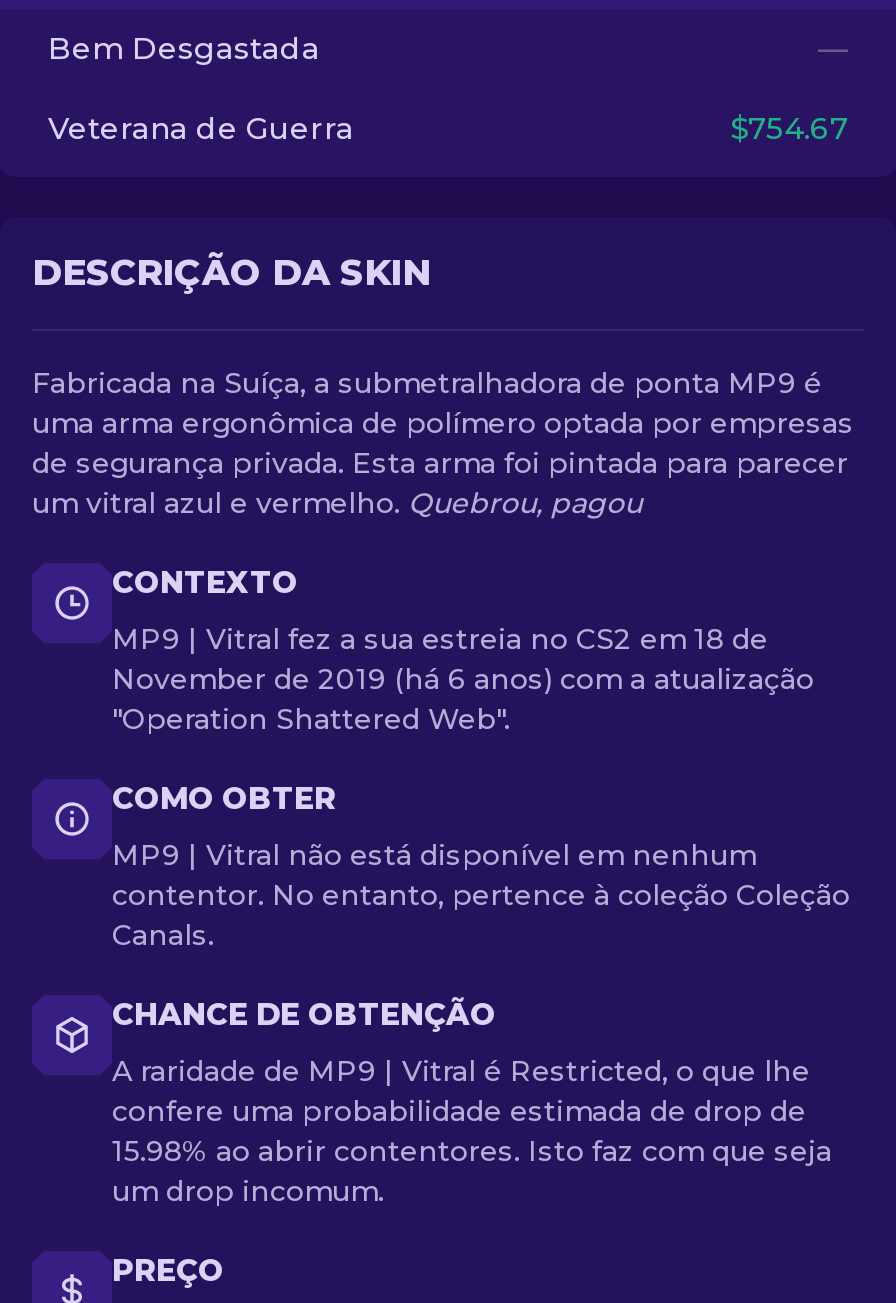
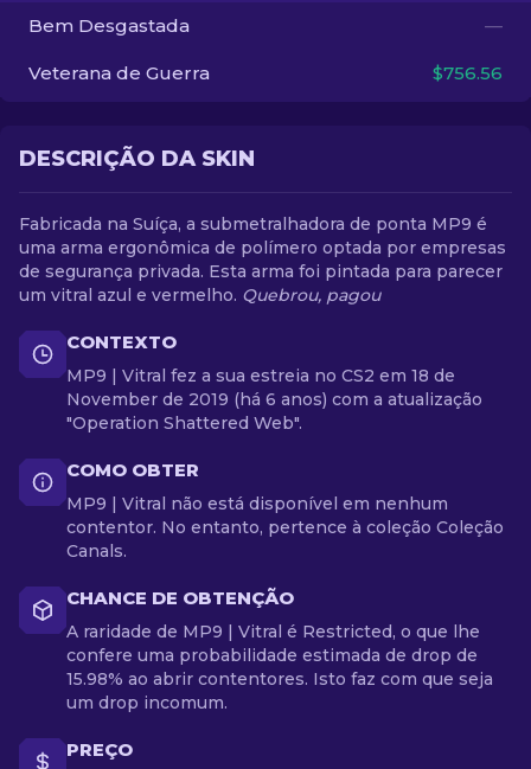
- $754.67
+ $756.56
